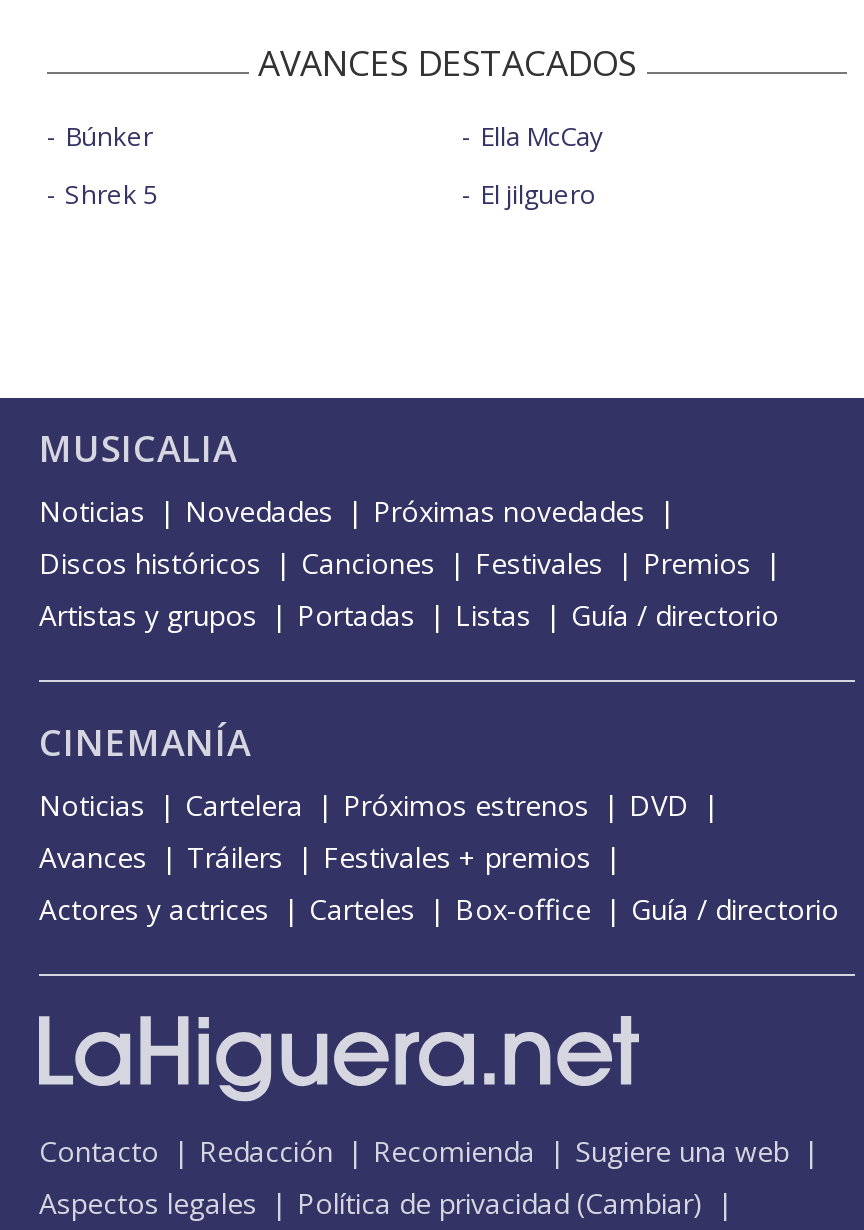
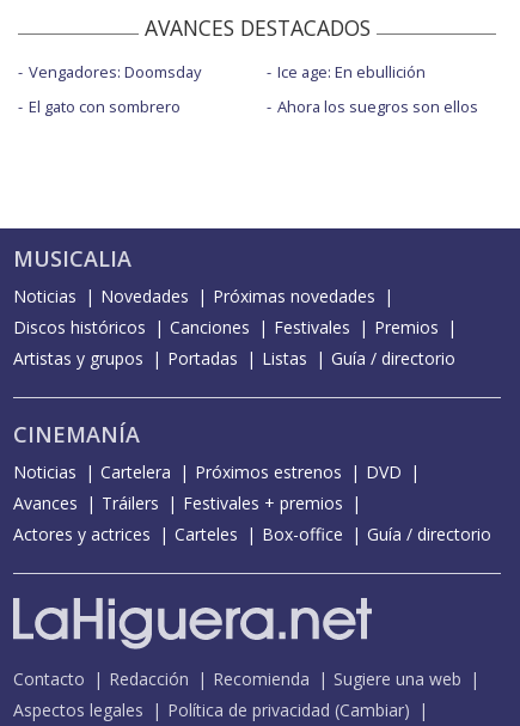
- Búnker
+ Vengadores: Doomsday

- Ella McCay
+ Ice age: En ebullición

- Shrek 5
+ El gato con sombrero

- El jilguero
+ Ahora los suegros son ellos
